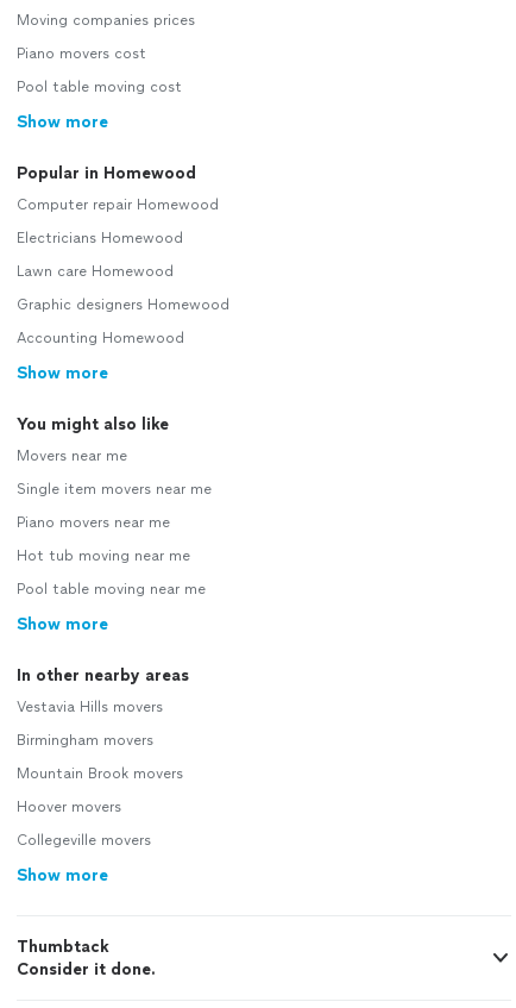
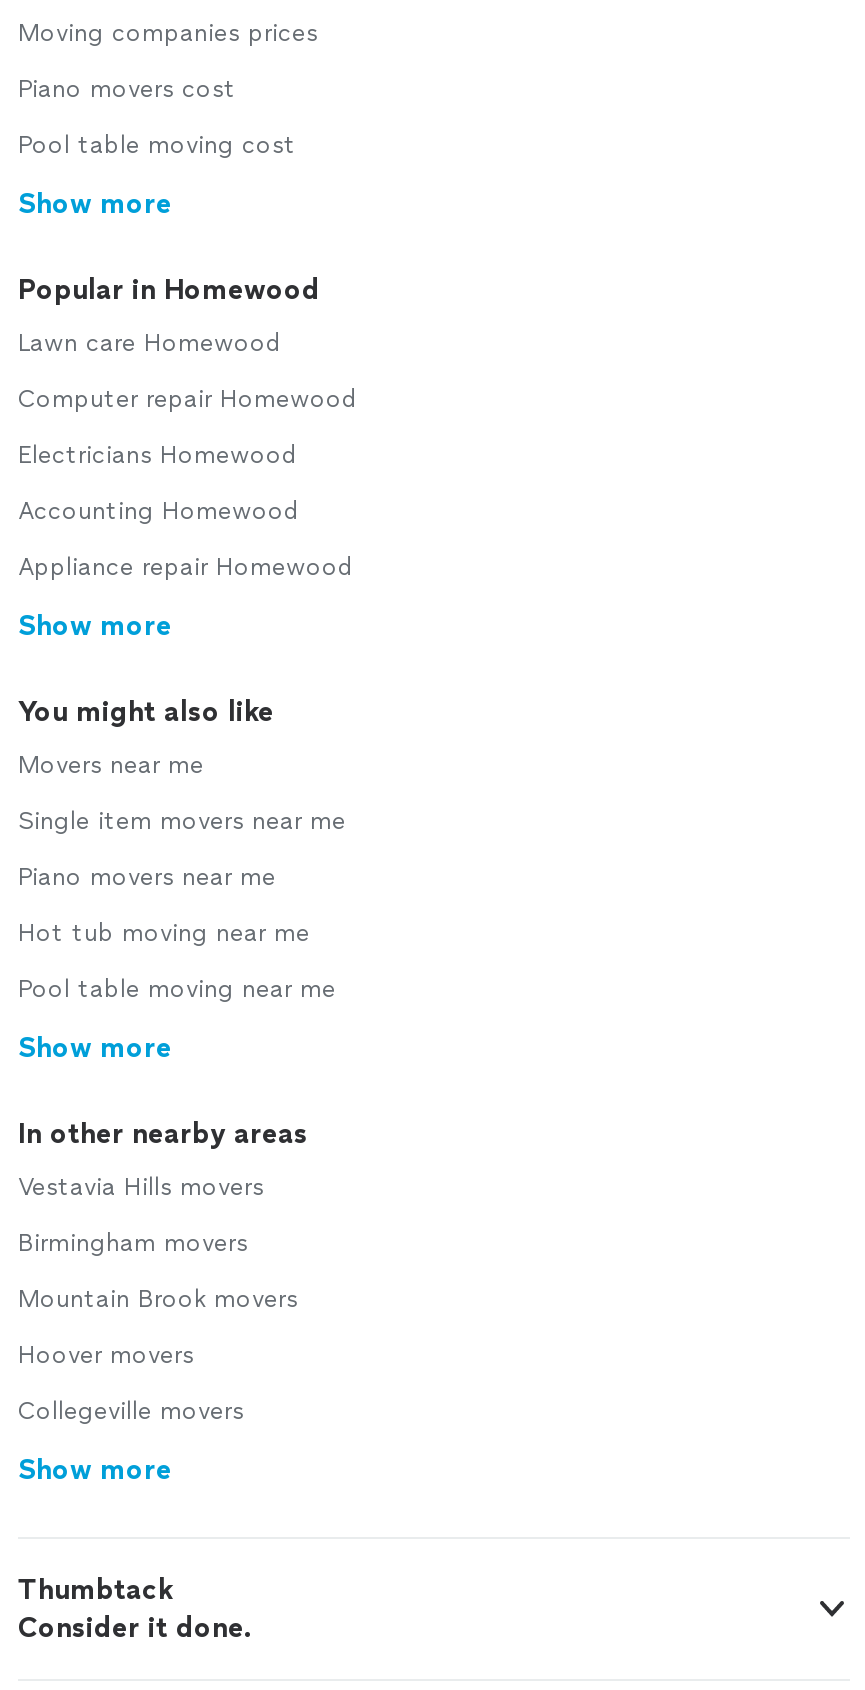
moved down: Computer repair Homewood | Electricians Homewood

moved up: Lawn care Homewood

- Graphic designers Homewood

moved up: Accounting Homewood

+ Appliance repair Homewood
